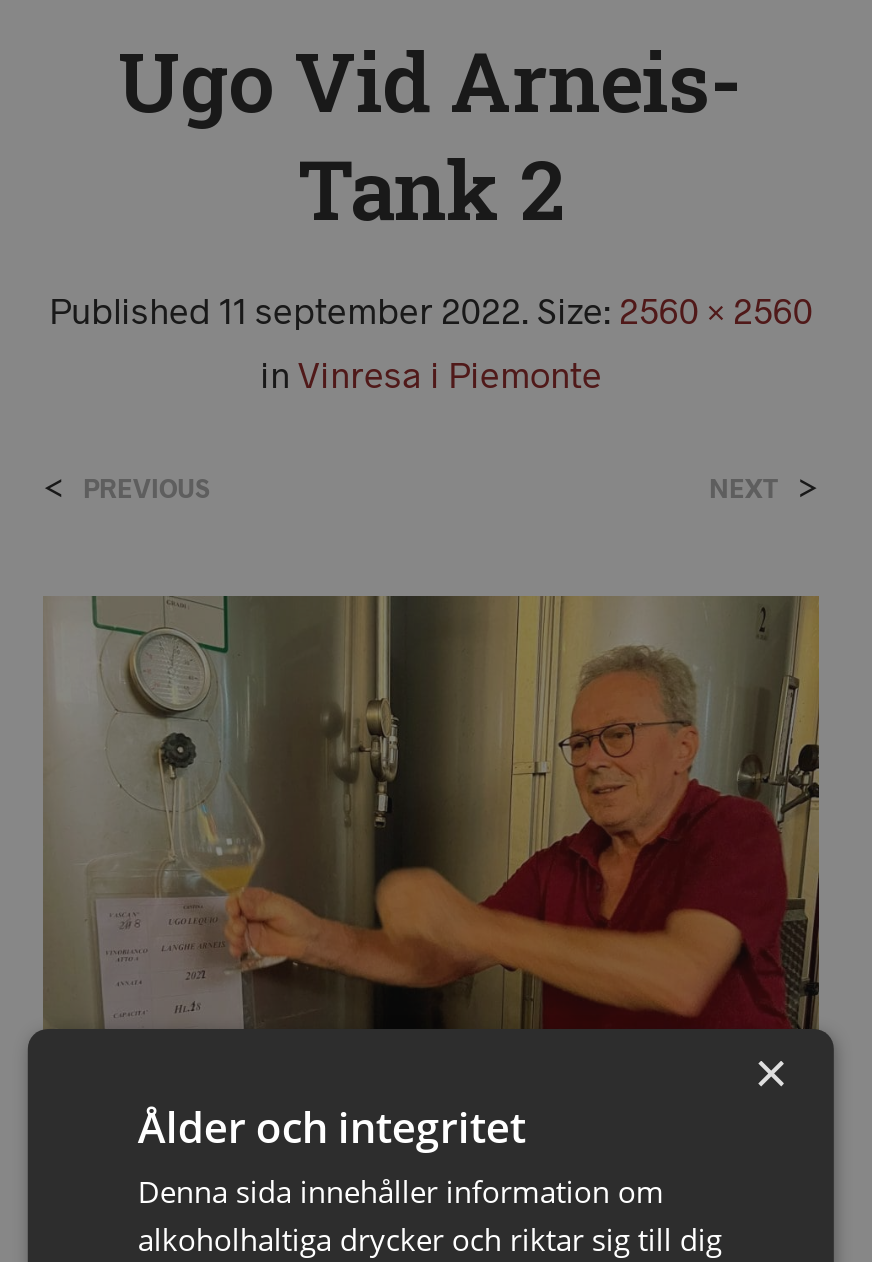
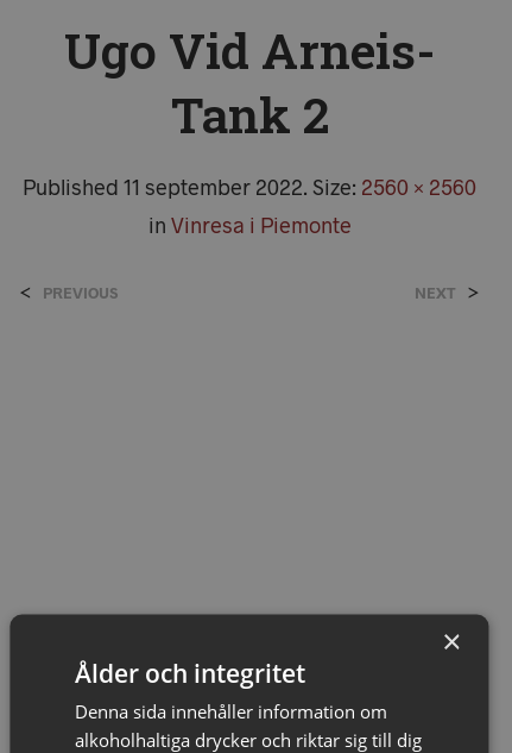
- [image]
